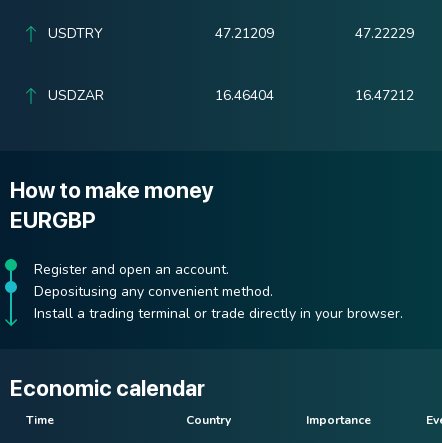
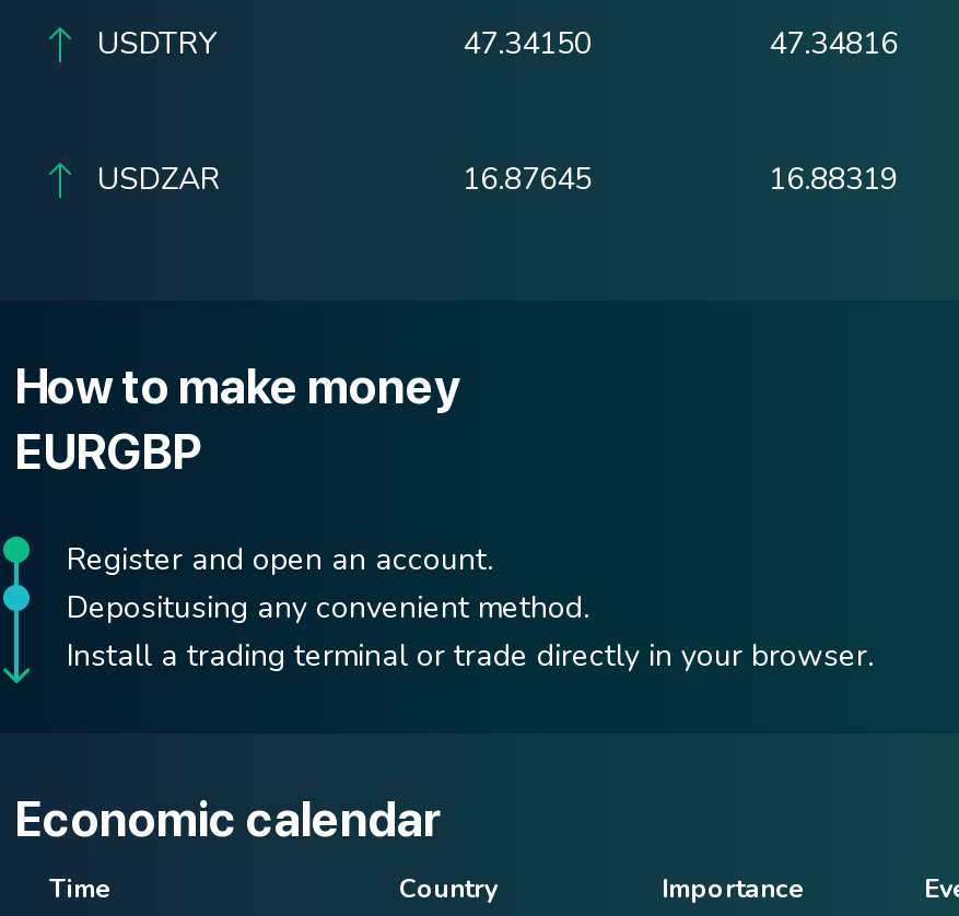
- 47.21209
+ 47.34150

- 47.22229
+ 47.34816

- 16.46404
+ 16.87645

- 16.47212
+ 16.88319
